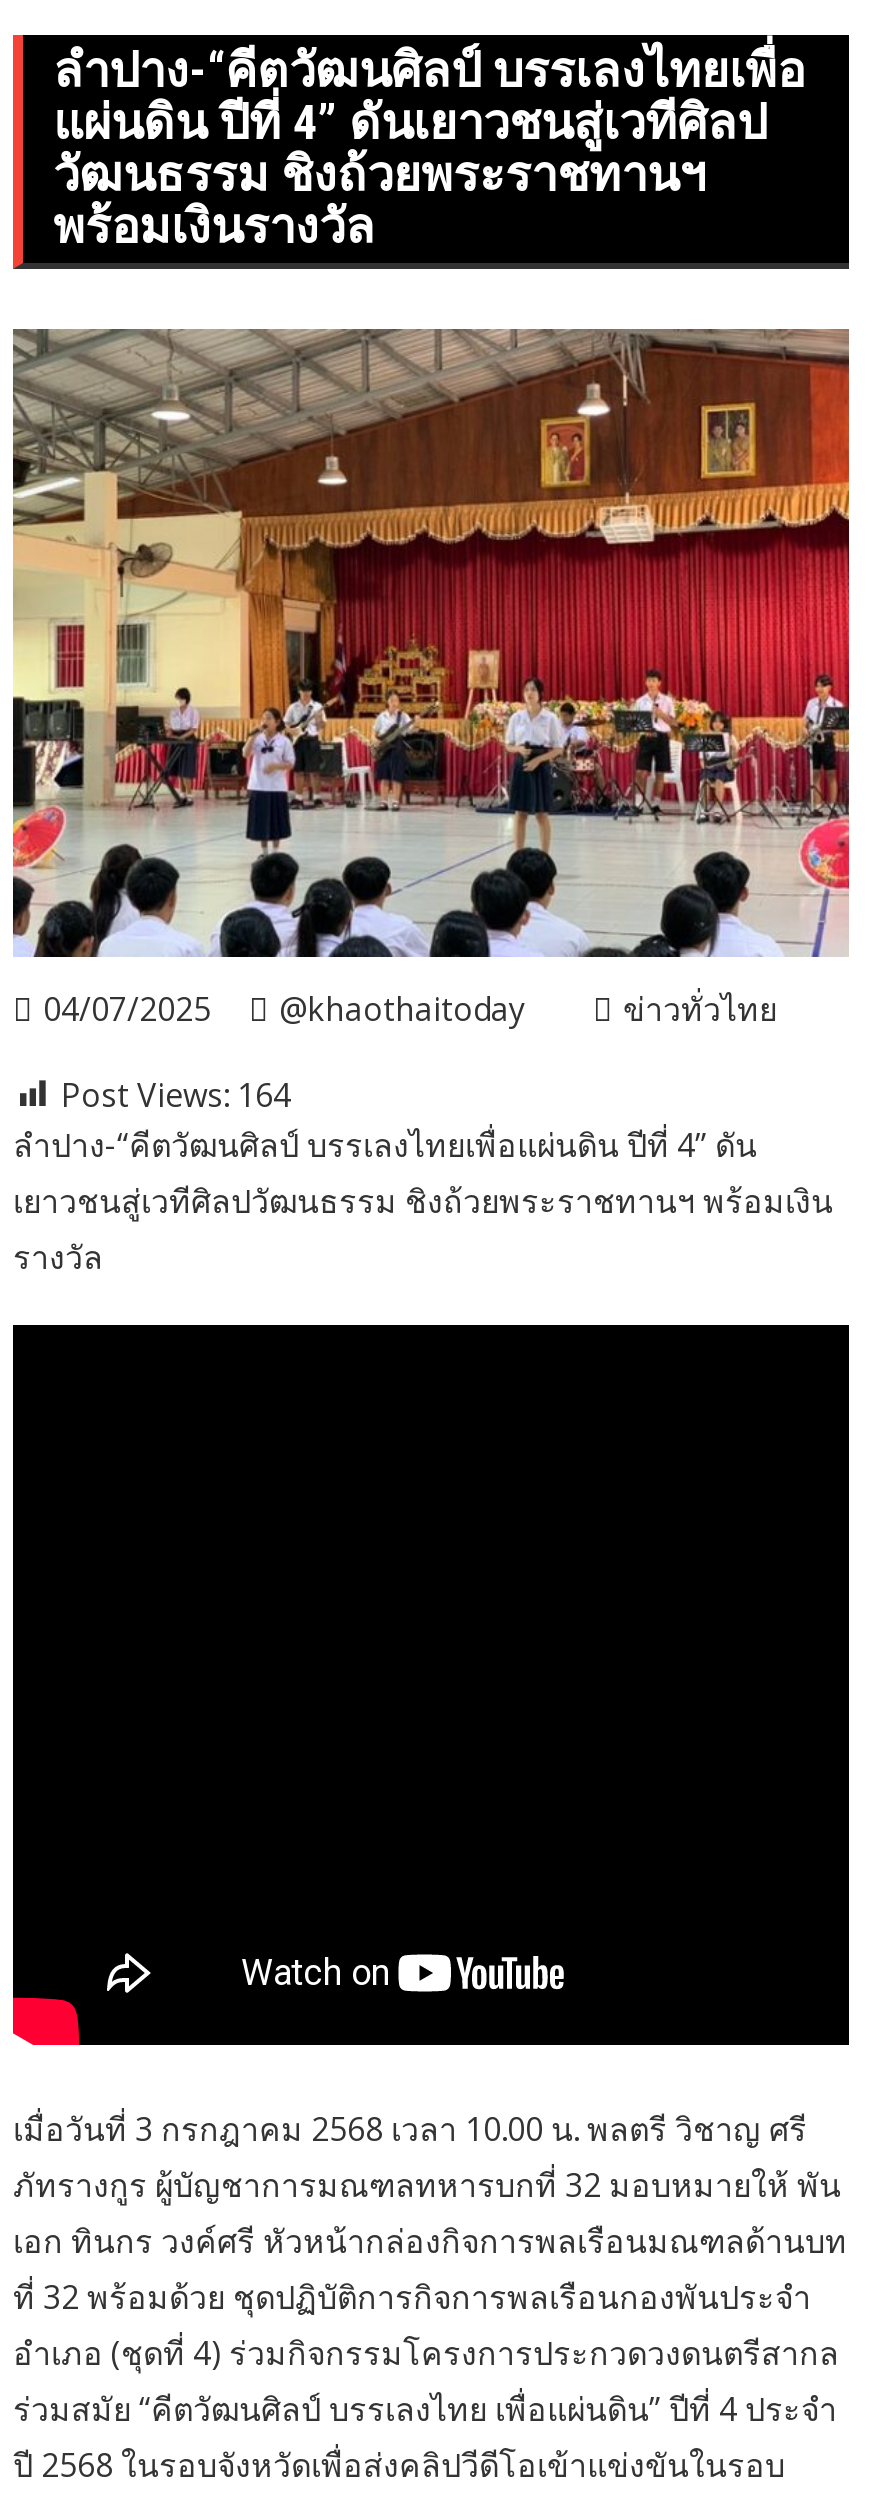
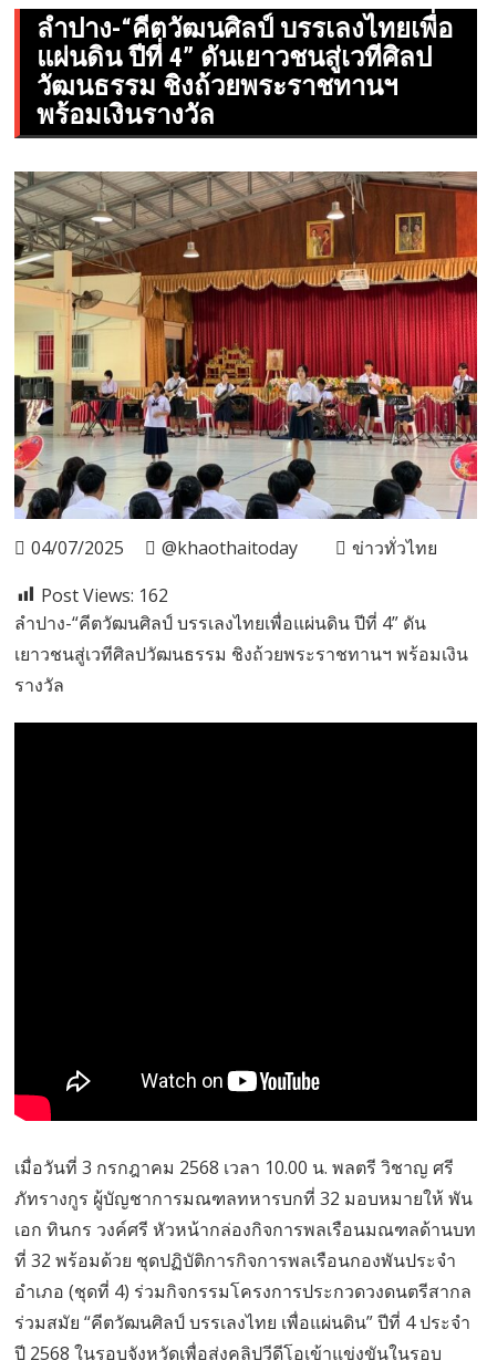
- Post Views: 164
+ Post Views: 162
